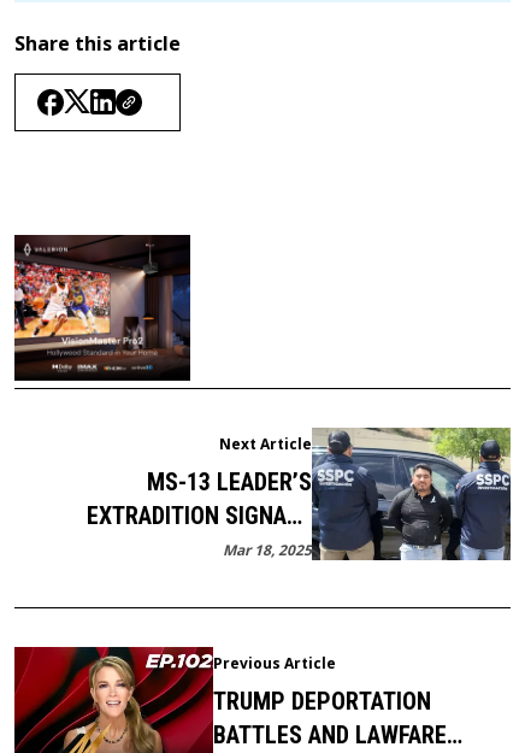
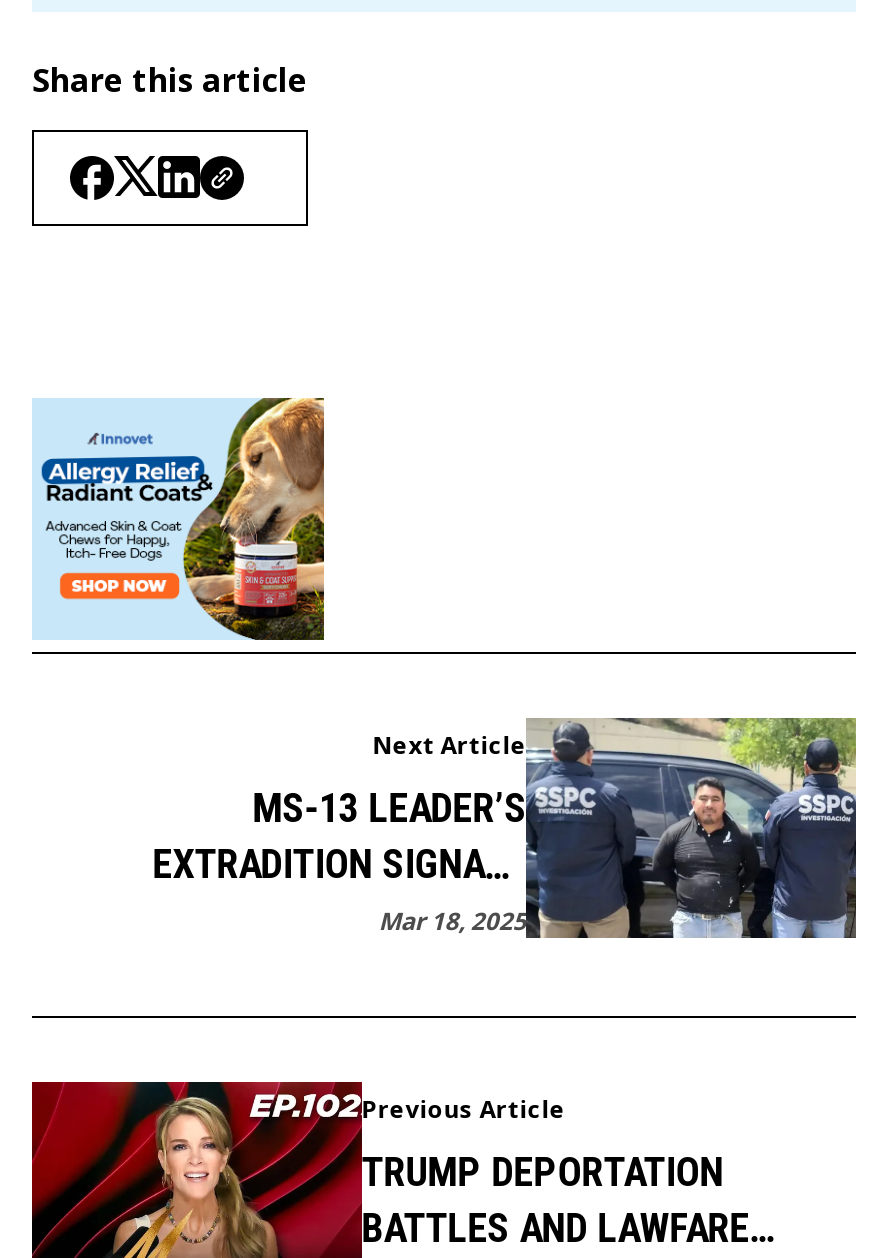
- [image]
+ [image]
